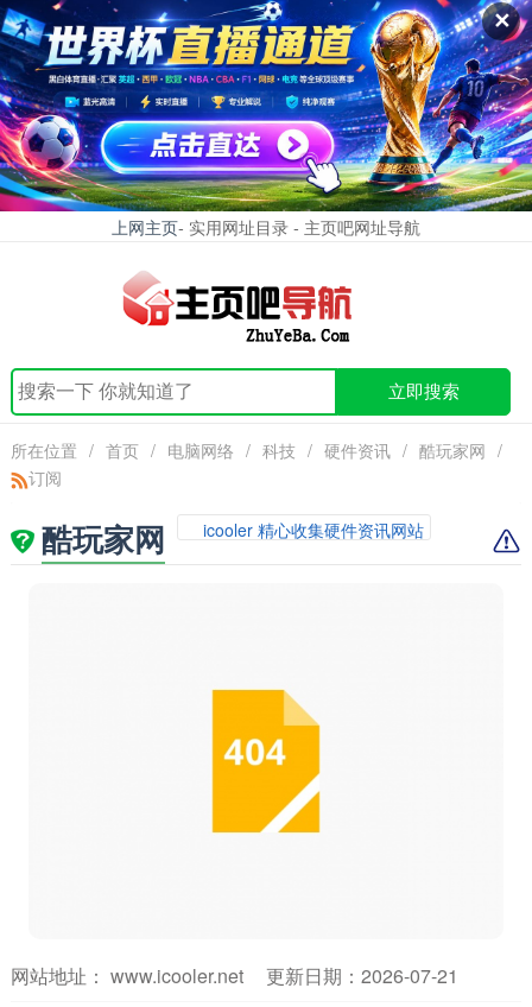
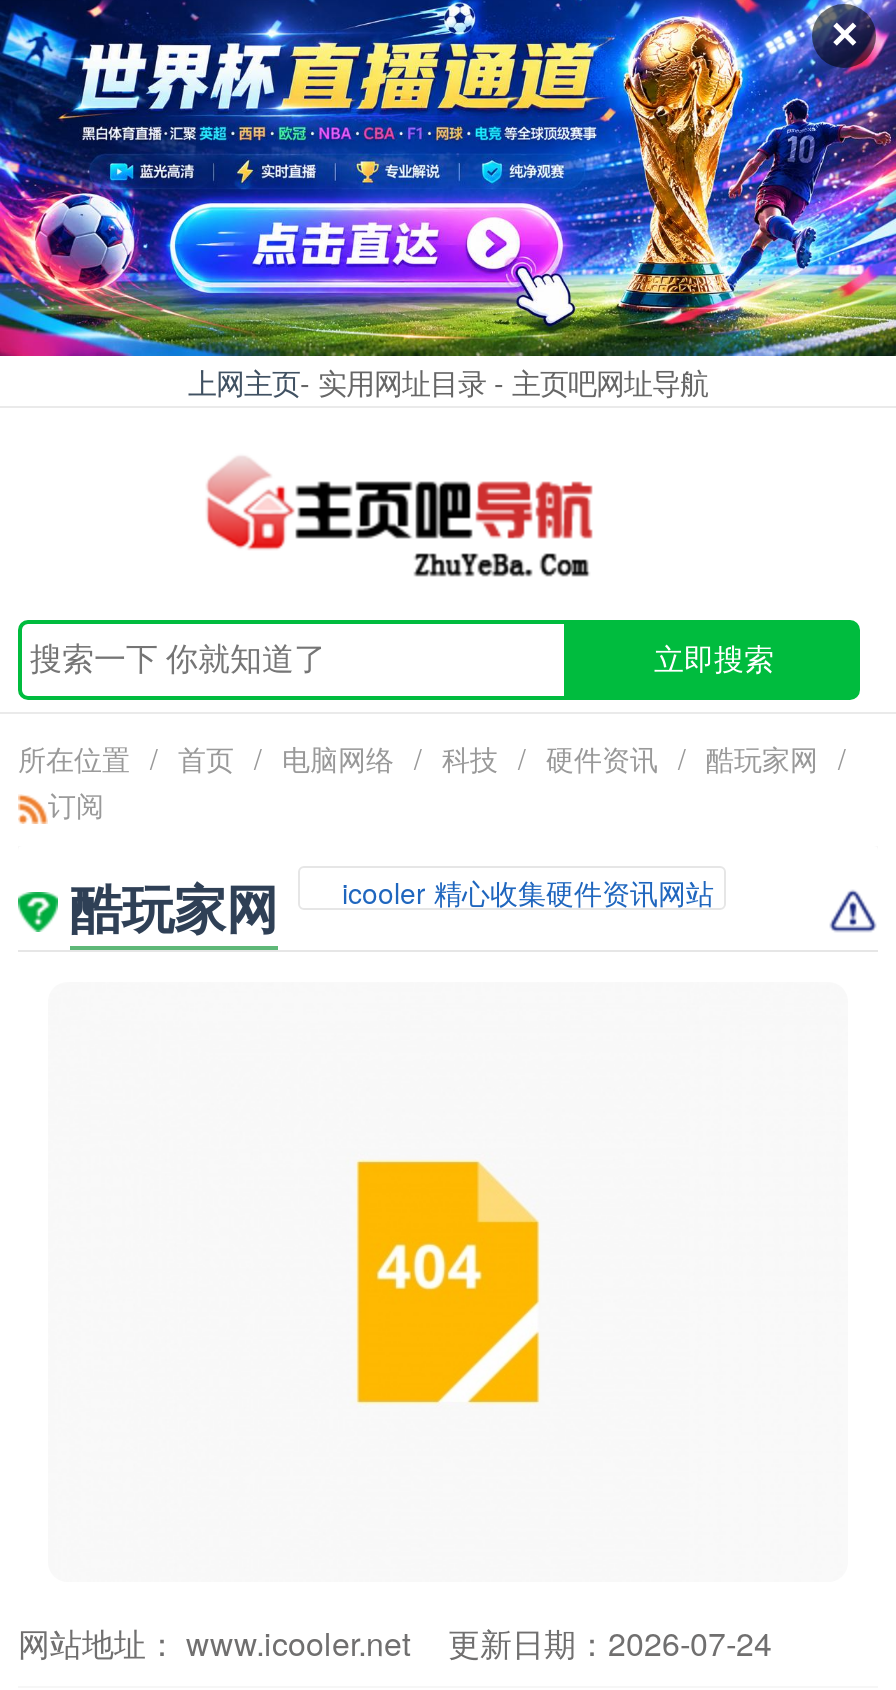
- 网站地址： www.icooler.net 更新日期：2026-07-21
+ 网站地址： www.icooler.net 更新日期：2026-07-24
